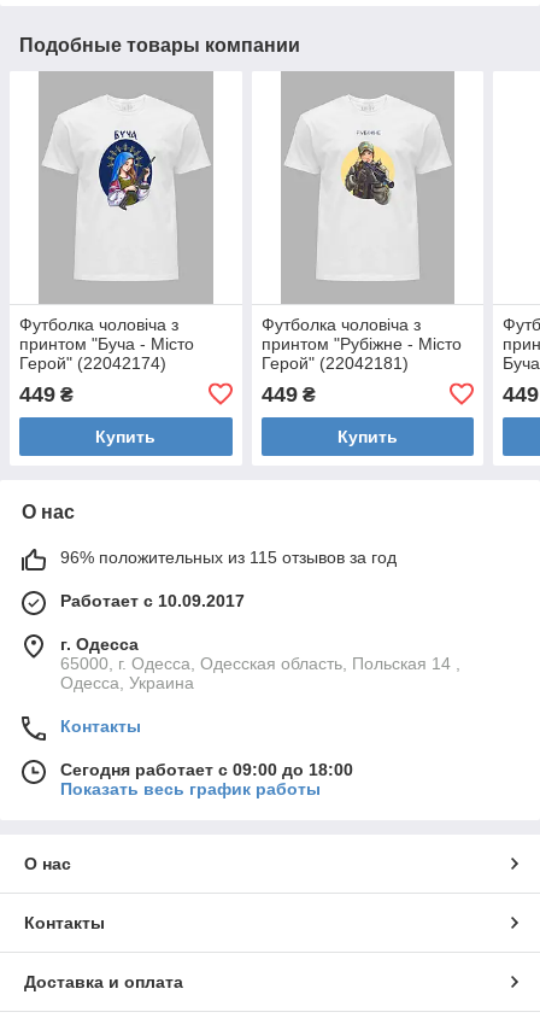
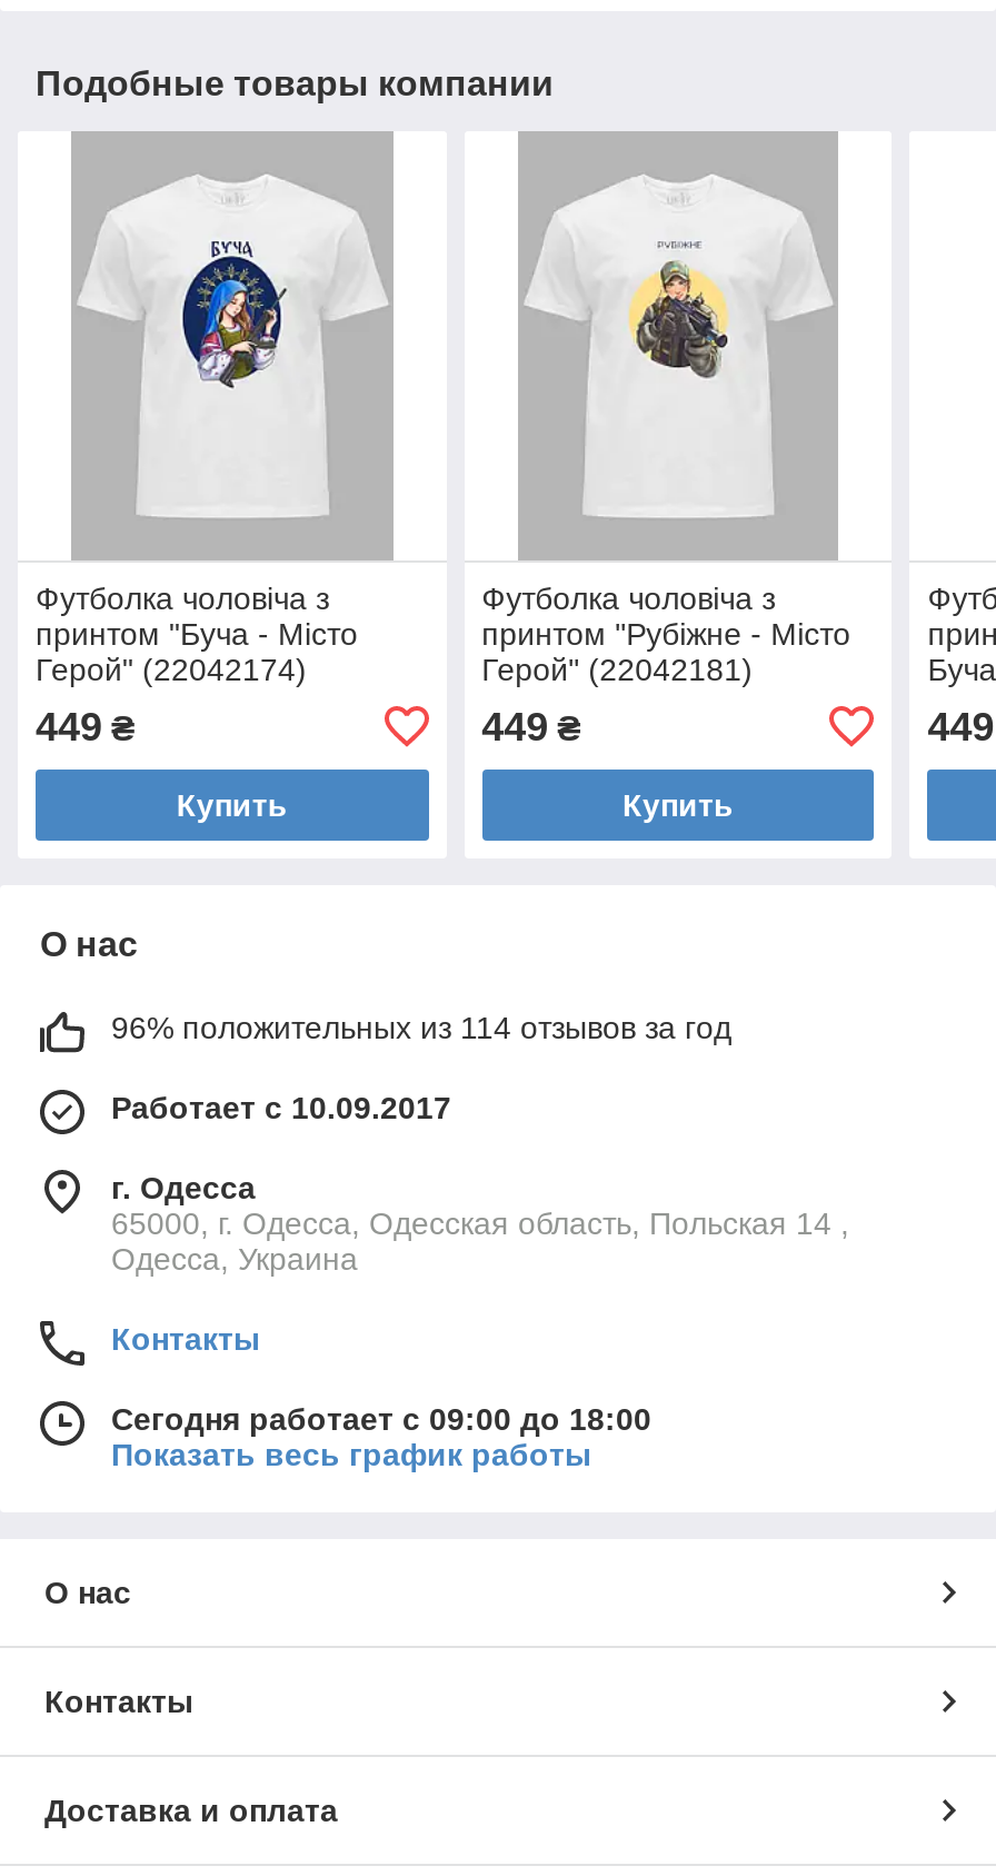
- 96% положительных из 115 отзывов за год
+ 96% положительных из 114 отзывов за год
